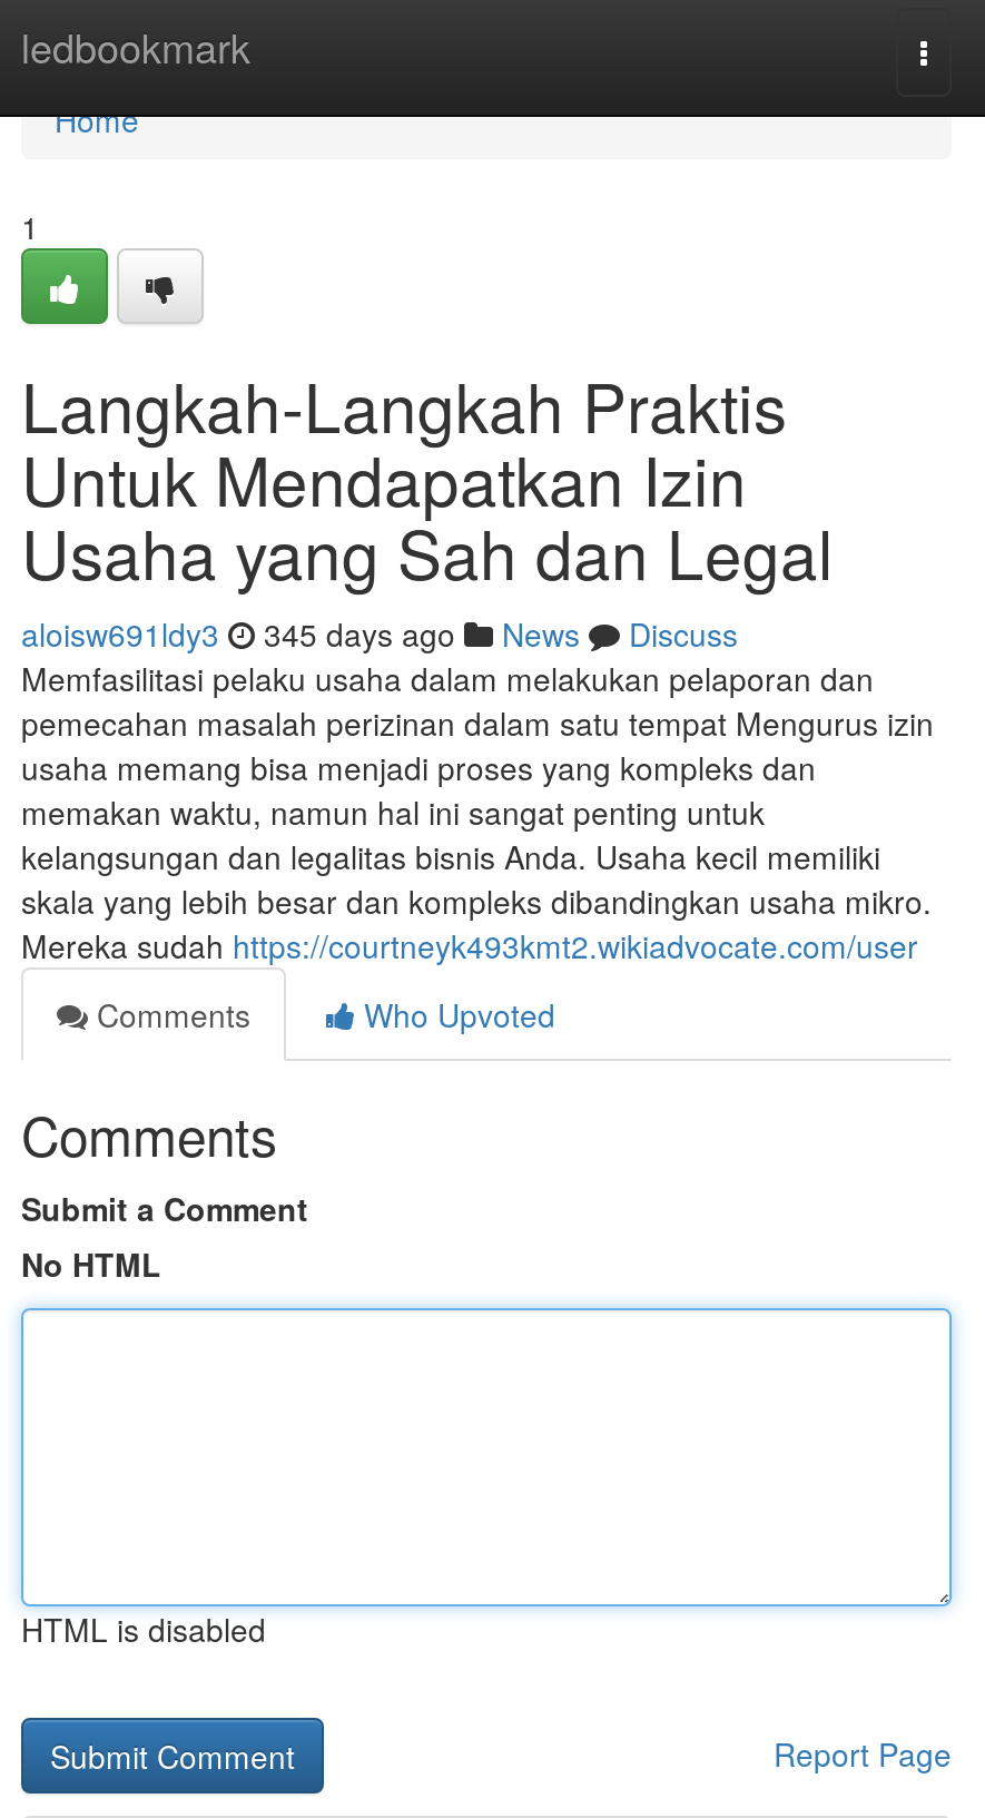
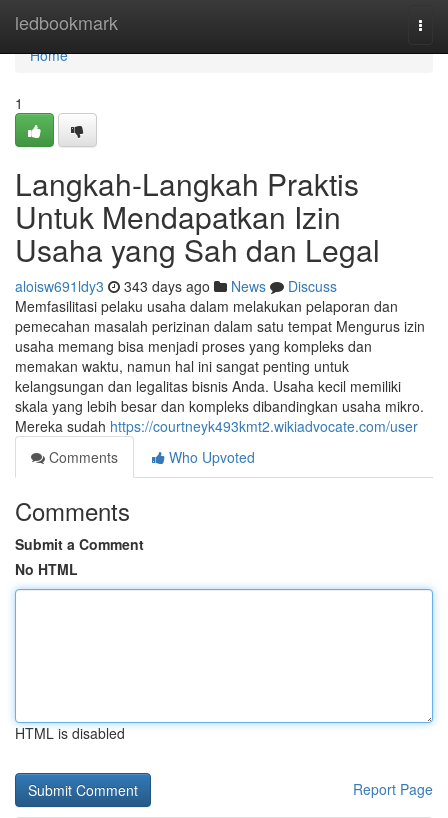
- aloisw691ldy3 345 days ago News Discuss
+ aloisw691ldy3 343 days ago News Discuss
